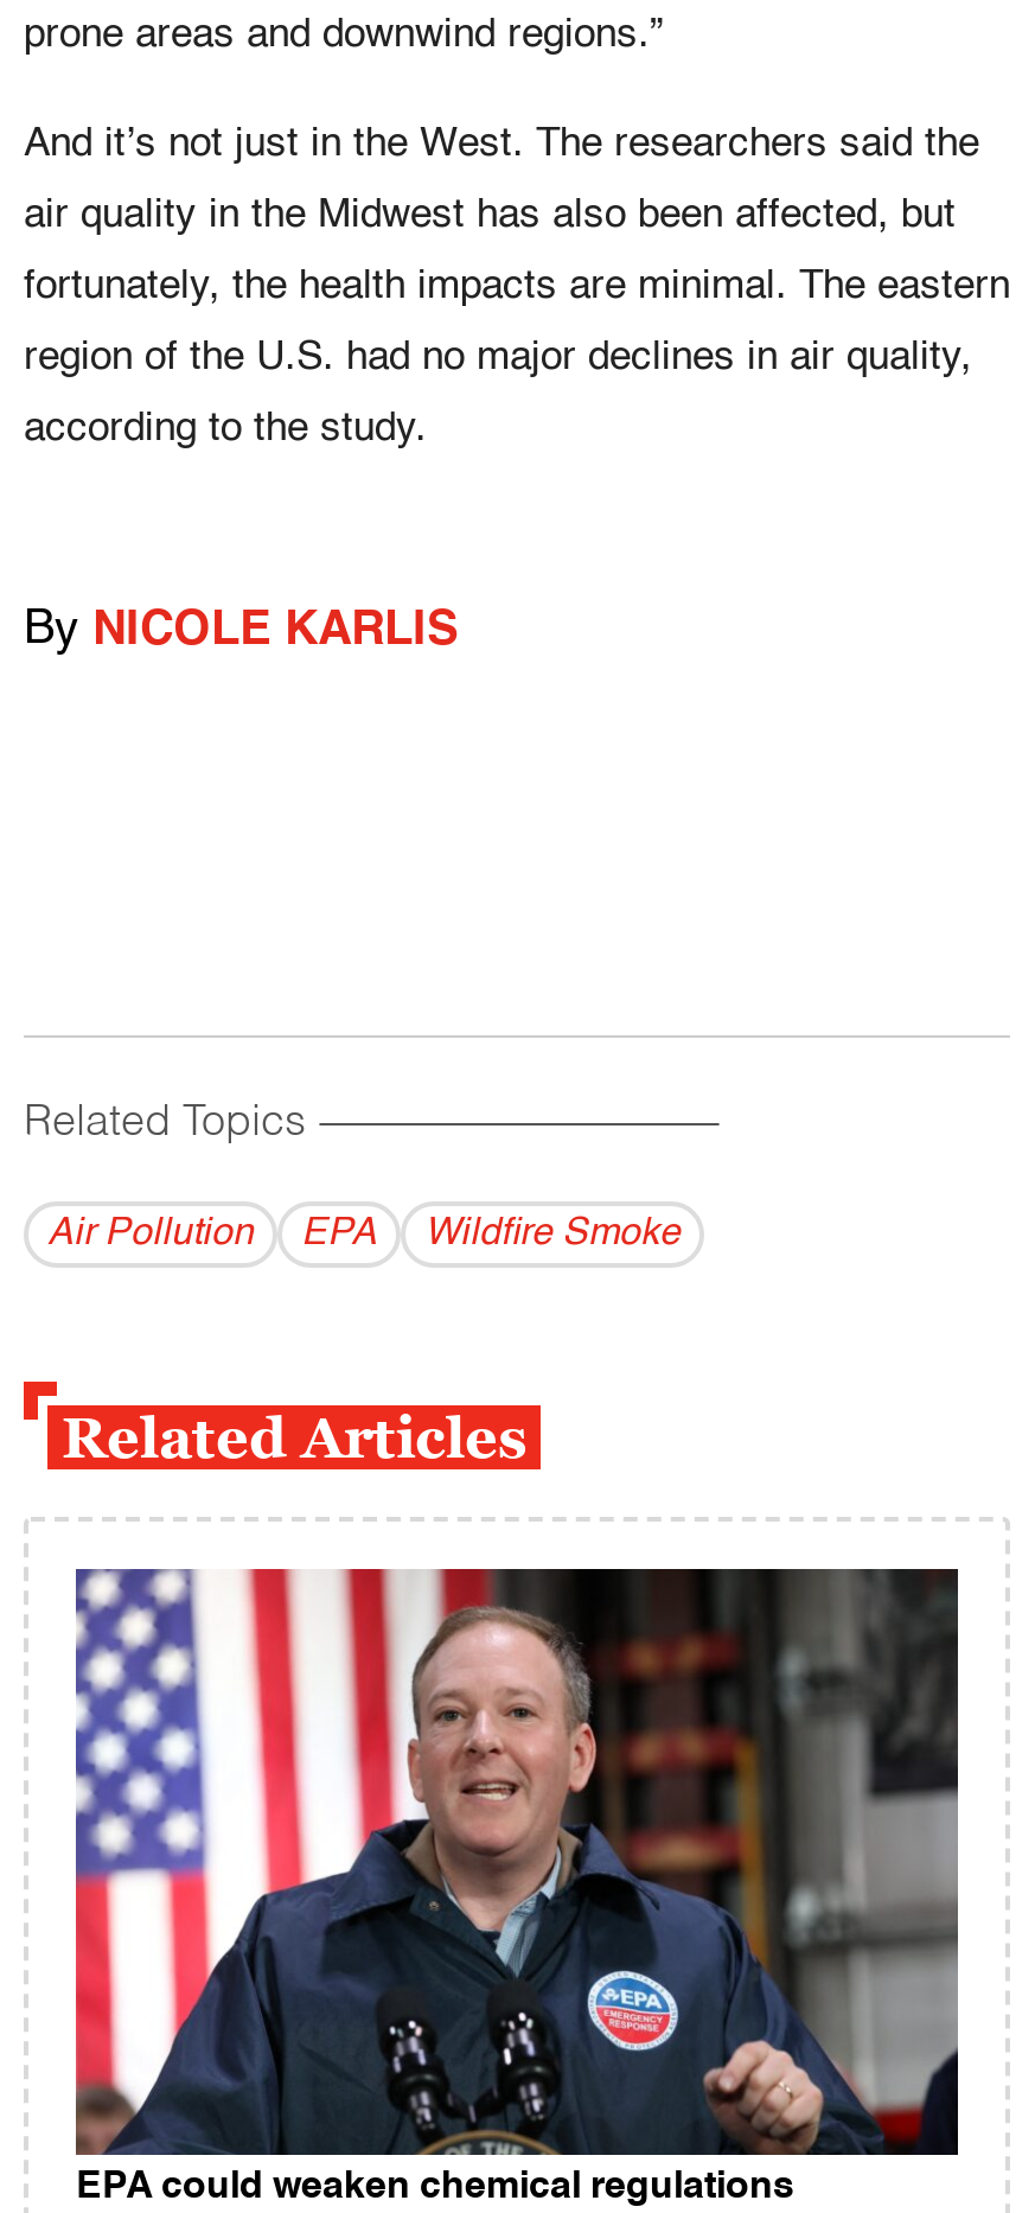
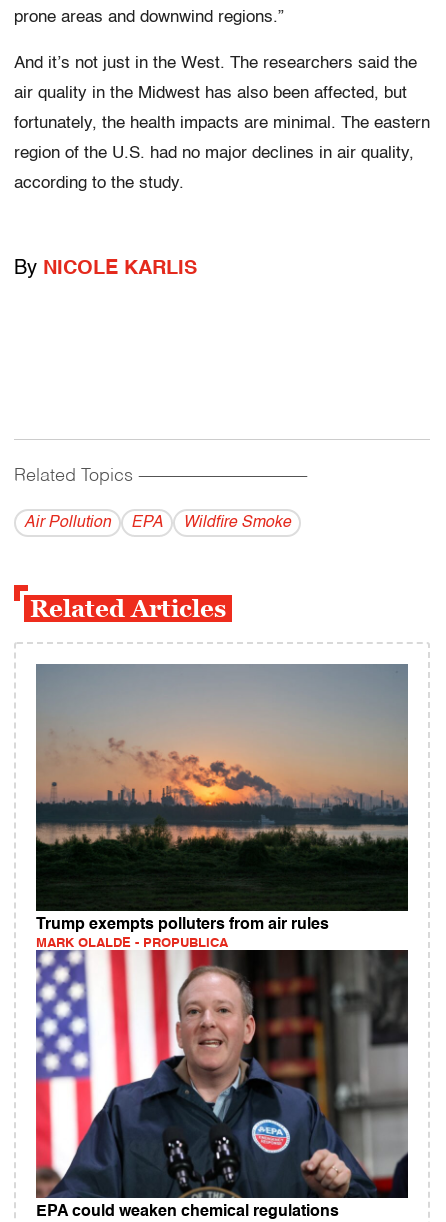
+ [image]
+ Trump exempts polluters from air rules
+ MARK OLALDE - PROPUBLICA
